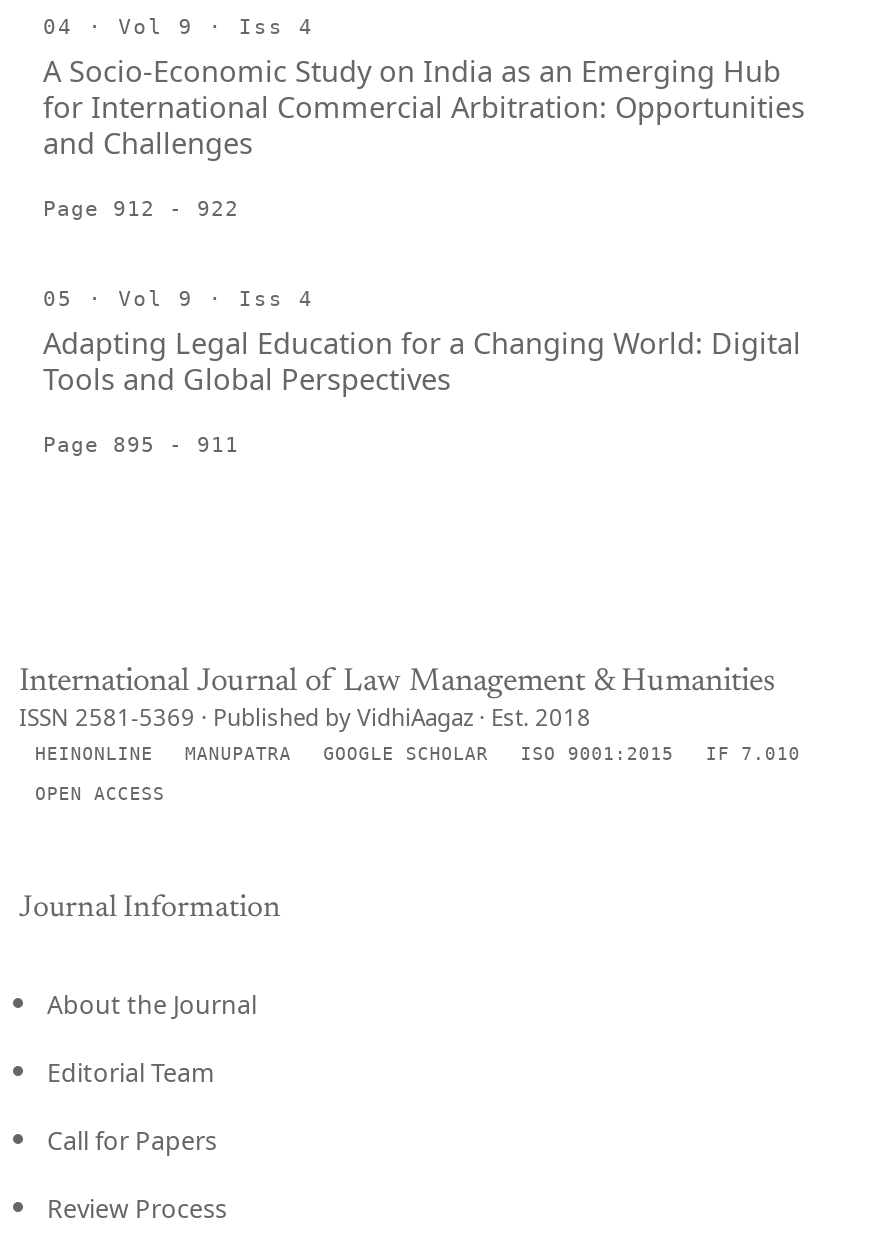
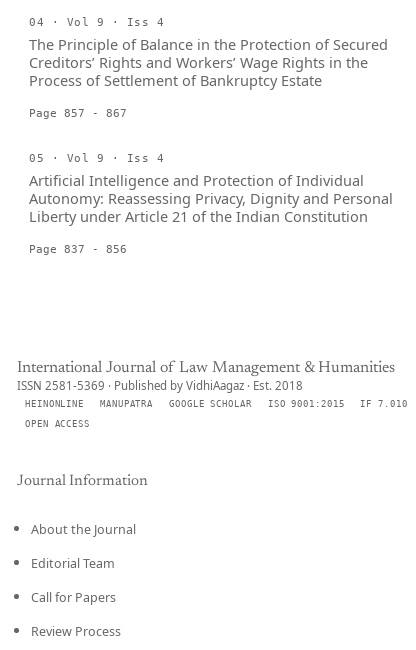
- A Socio-Economic Study on India as an Emerging Hub
- for International Commercial Arbitration: Opportunities
- and Challenges
+ The Principle of Balance in the Protection of Secured
+ Creditors’ Rights and Workers’ Wage Rights in the
+ Process of Settlement of Bankruptcy Estate

- Page 912 - 922
+ Page 857 - 867

- Adapting Legal Education for a Changing World: Digital
- Tools and Global Perspectives
+ Artificial Intelligence and Protection of Individual
+ Autonomy: Reassessing Privacy, Dignity and Personal
+ Liberty under Article 21 of the Indian Constitution

- Page 895 - 911
+ Page 837 - 856
